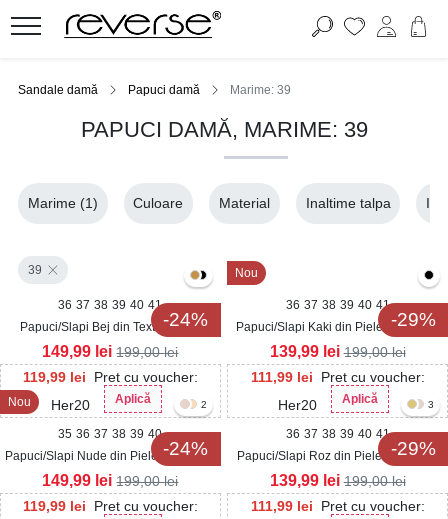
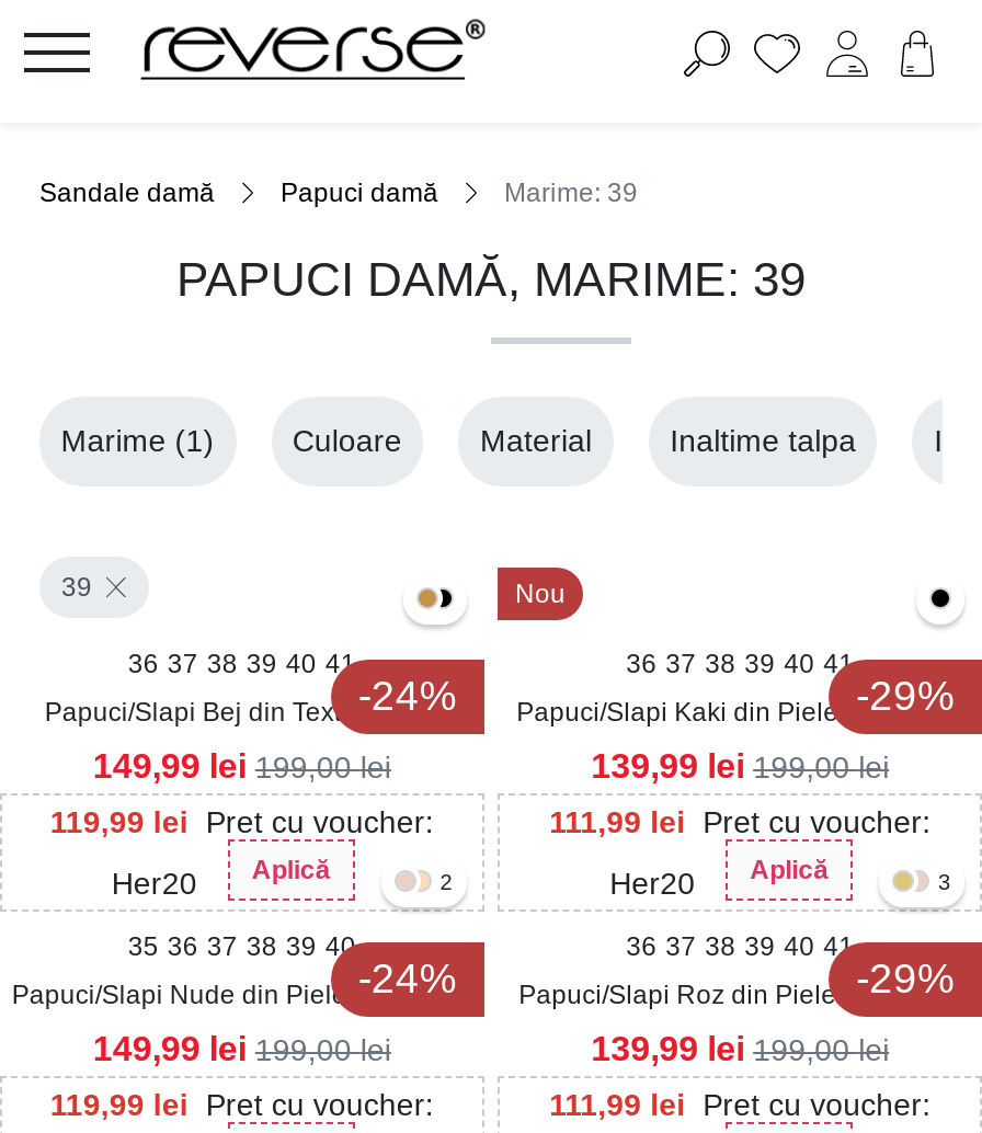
- Nou
